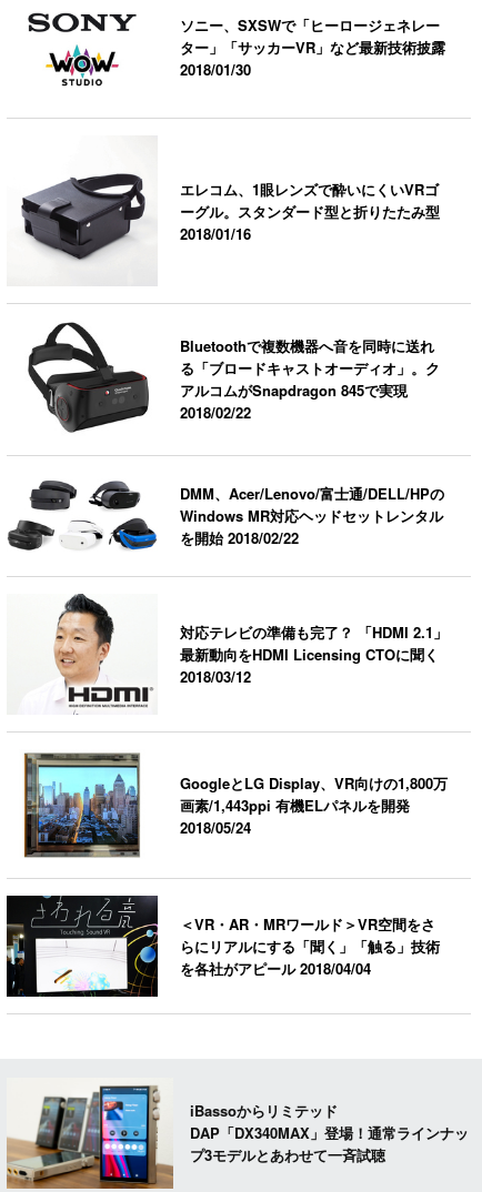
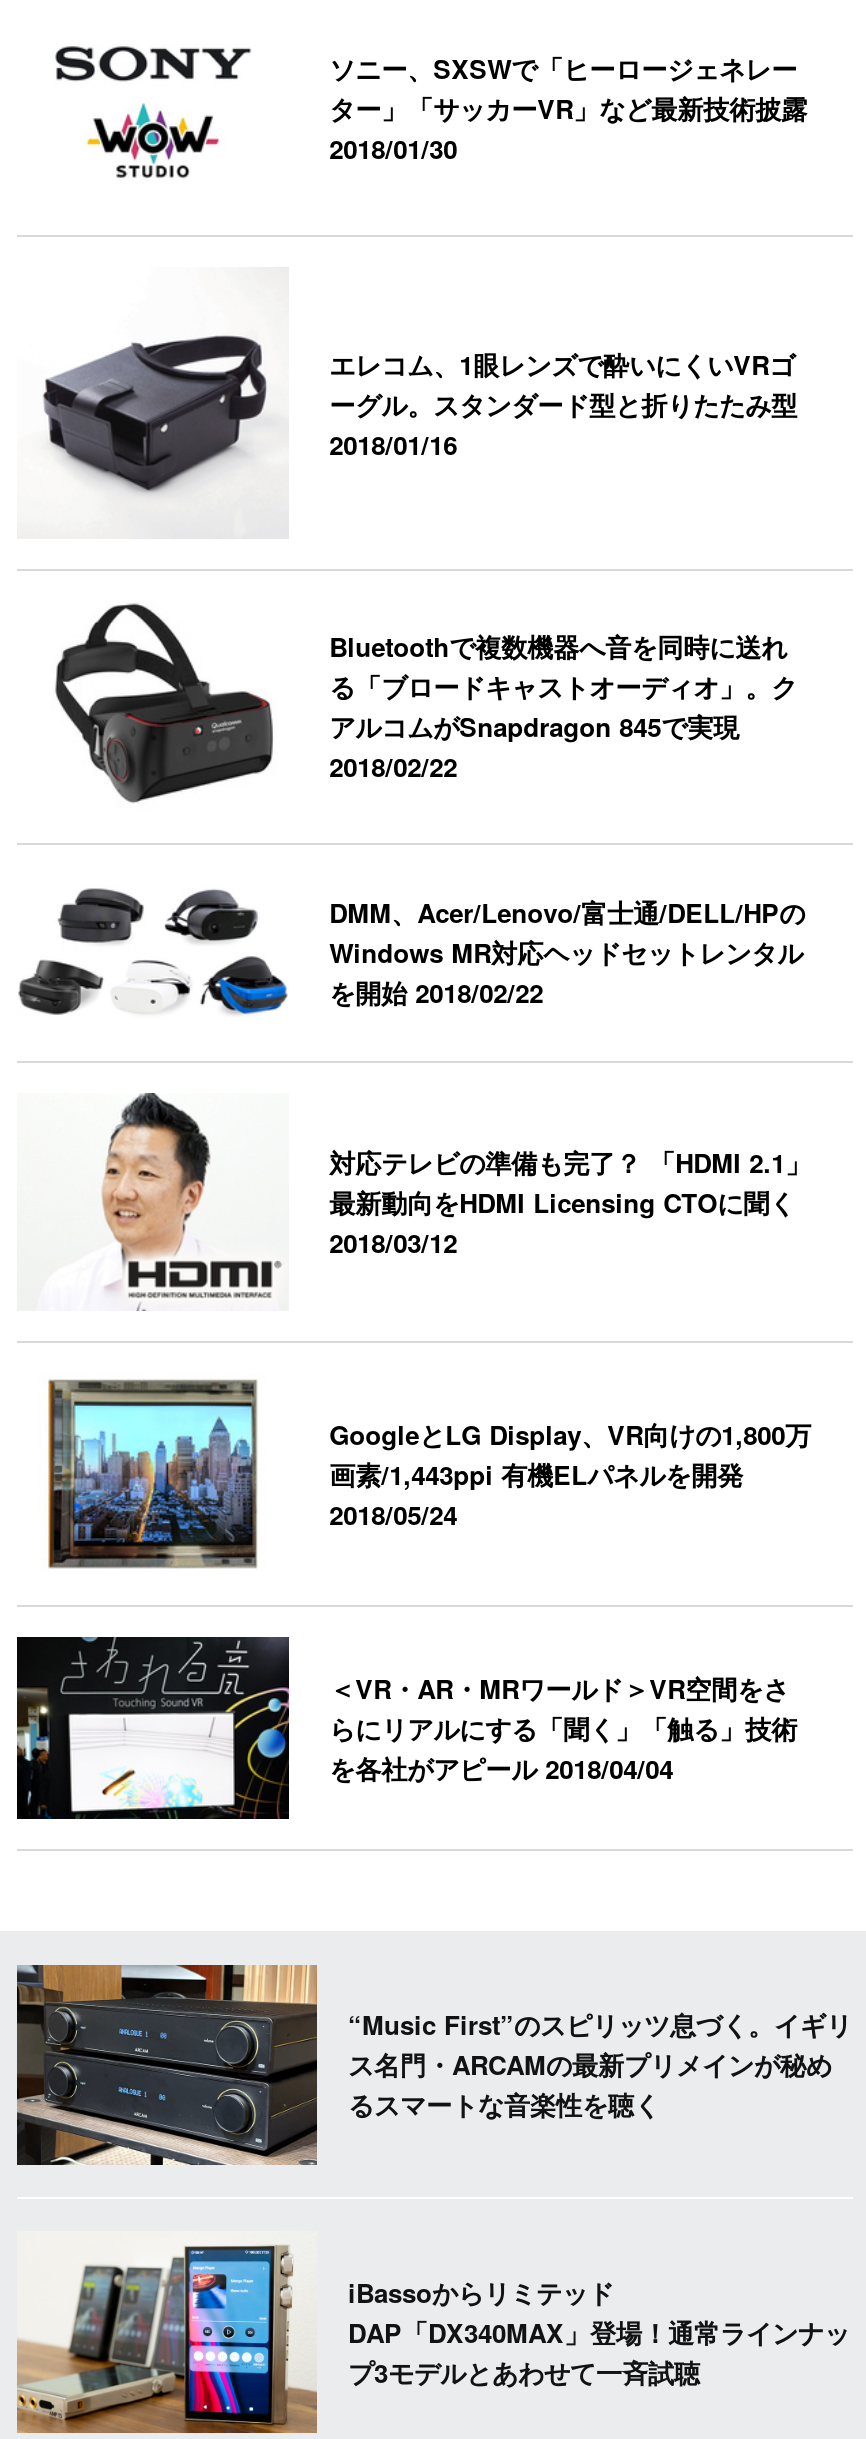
+ [image]
+ “Music First”のスピリッツ息づく。イギリ
+ ス名門・ARCAMの最新プリメインが秘め
+ るスマートな音楽性を聴く
